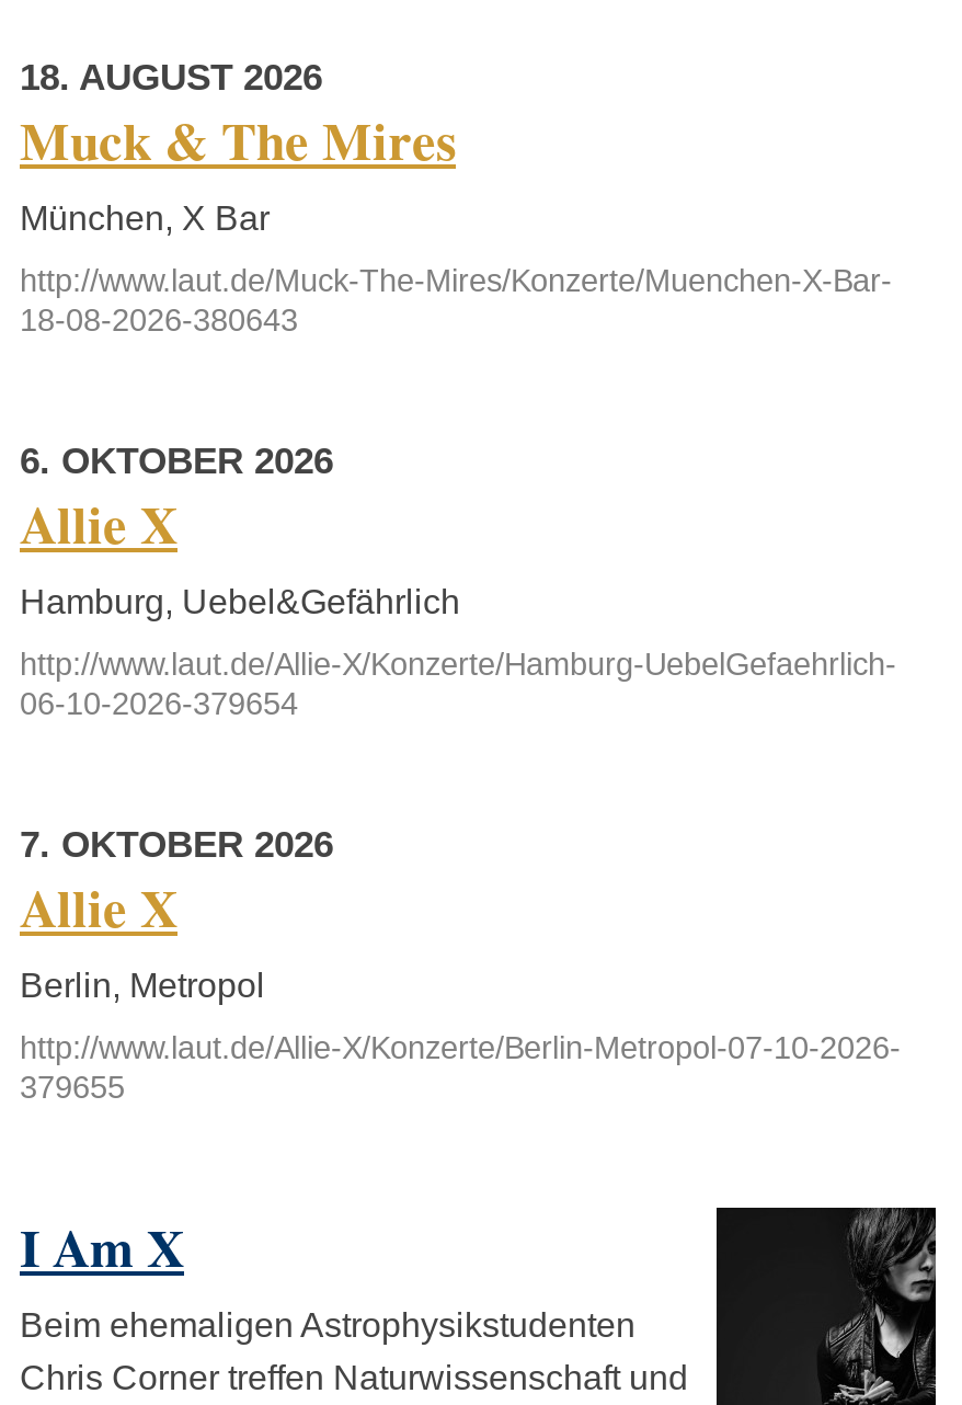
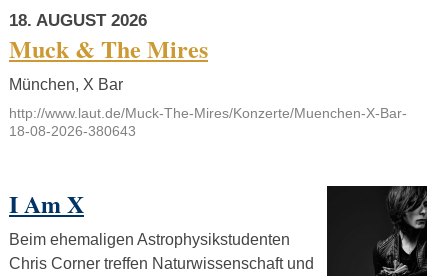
- 6. OKTOBER 2026
- Allie X
- Hamburg, Uebel&Gefährlich
- http://www.laut.de/Allie-X/Konzerte/Hamburg-UebelGefaehrlich-
- 06-10-2026-379654
- 7. OKTOBER 2026
- Allie X
- Berlin, Metropol
- http://www.laut.de/Allie-X/Konzerte/Berlin-Metropol-07-10-2026-
- 379655
